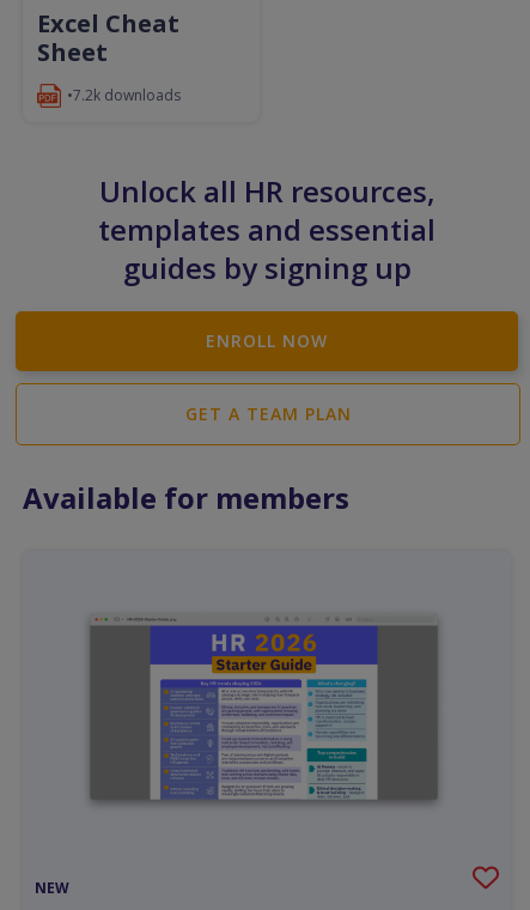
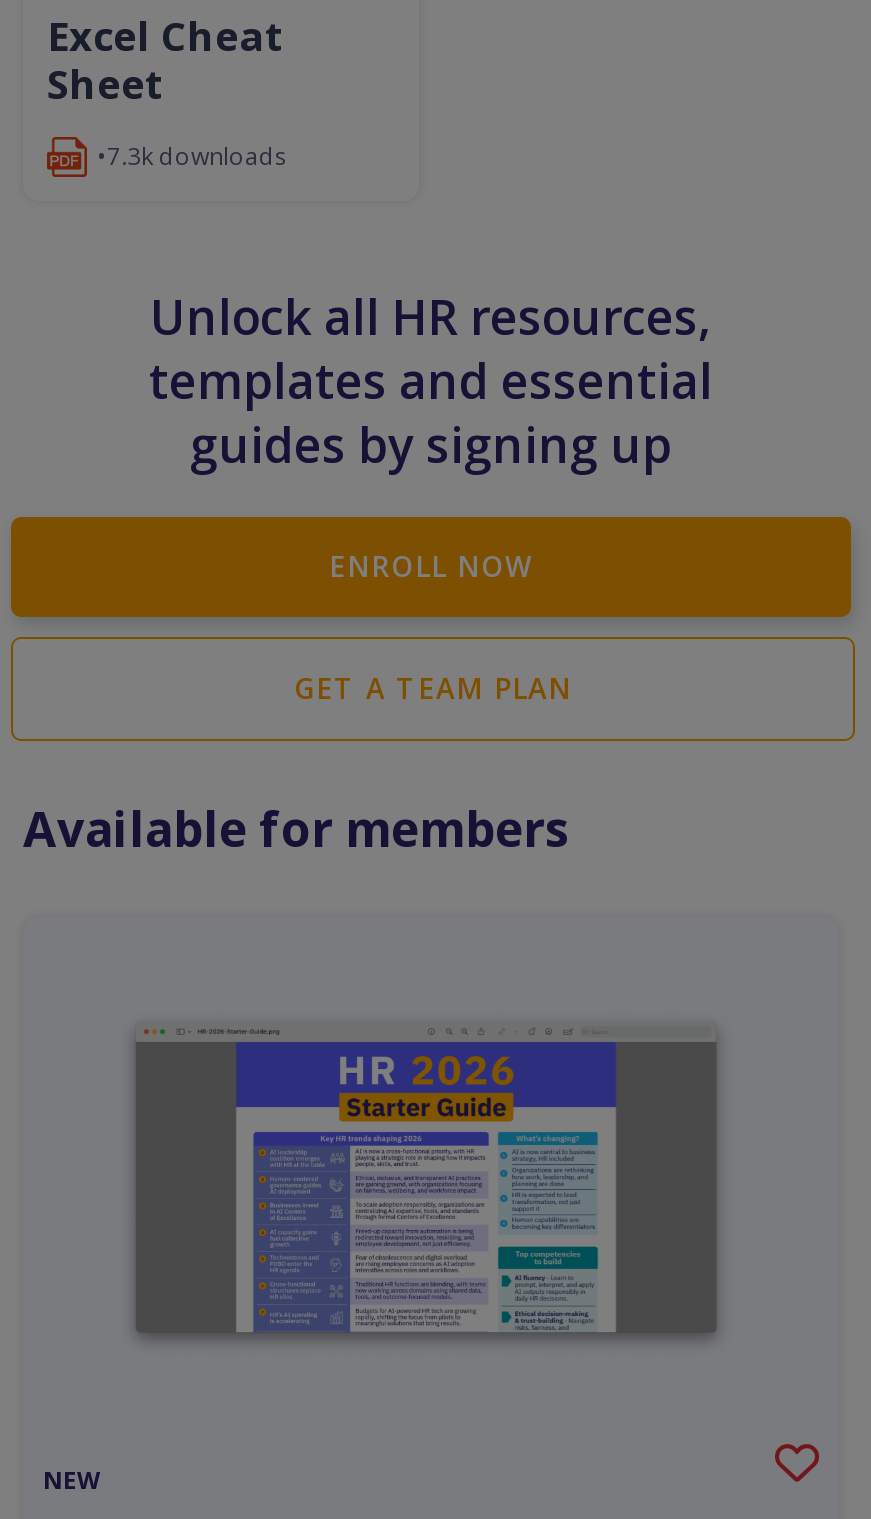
- •7.2k downloads
+ •7.3k downloads
